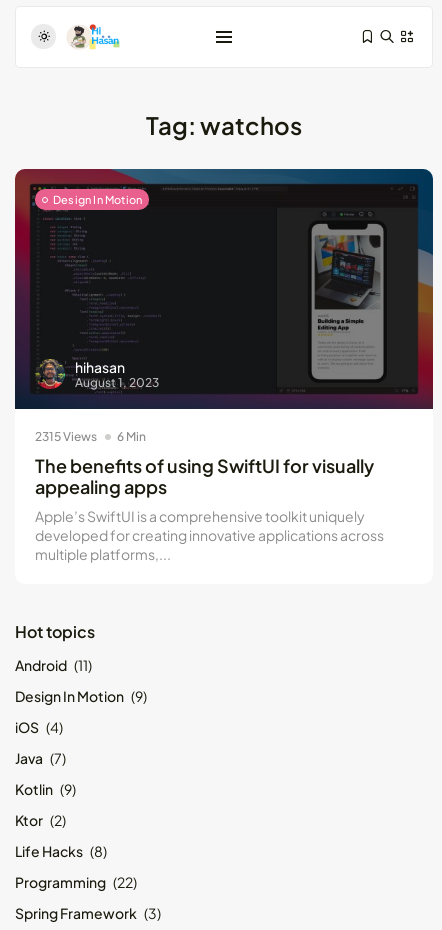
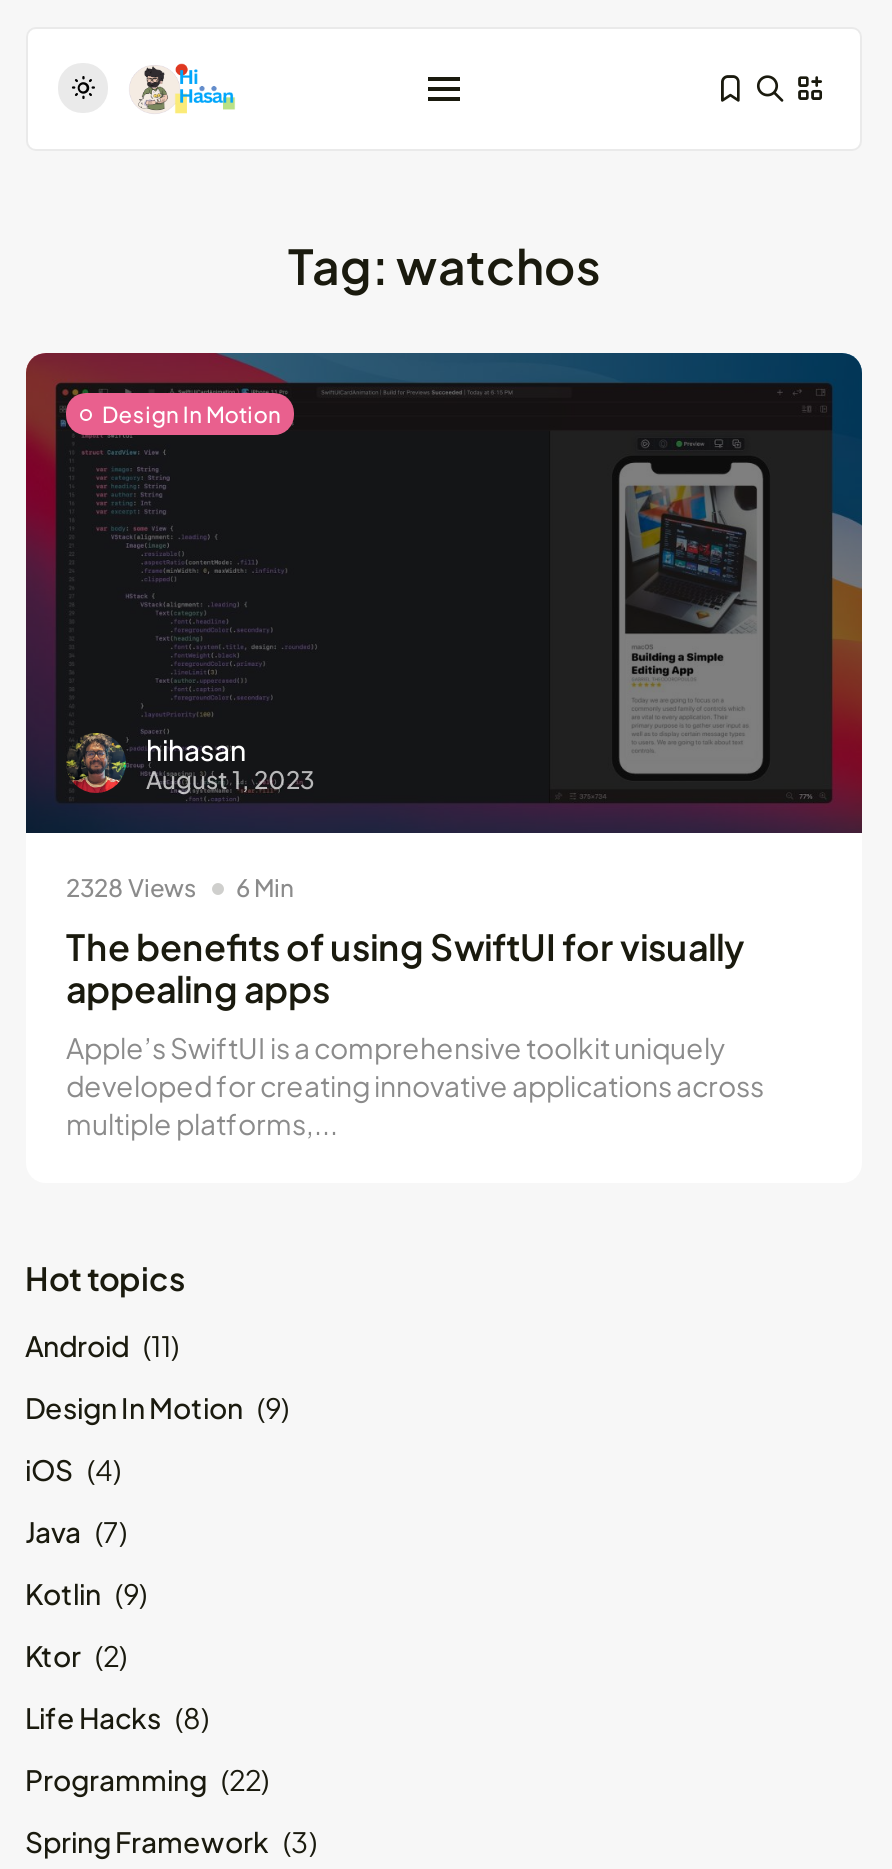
- 2315 Views 6 Min
+ 2328 Views 6 Min
